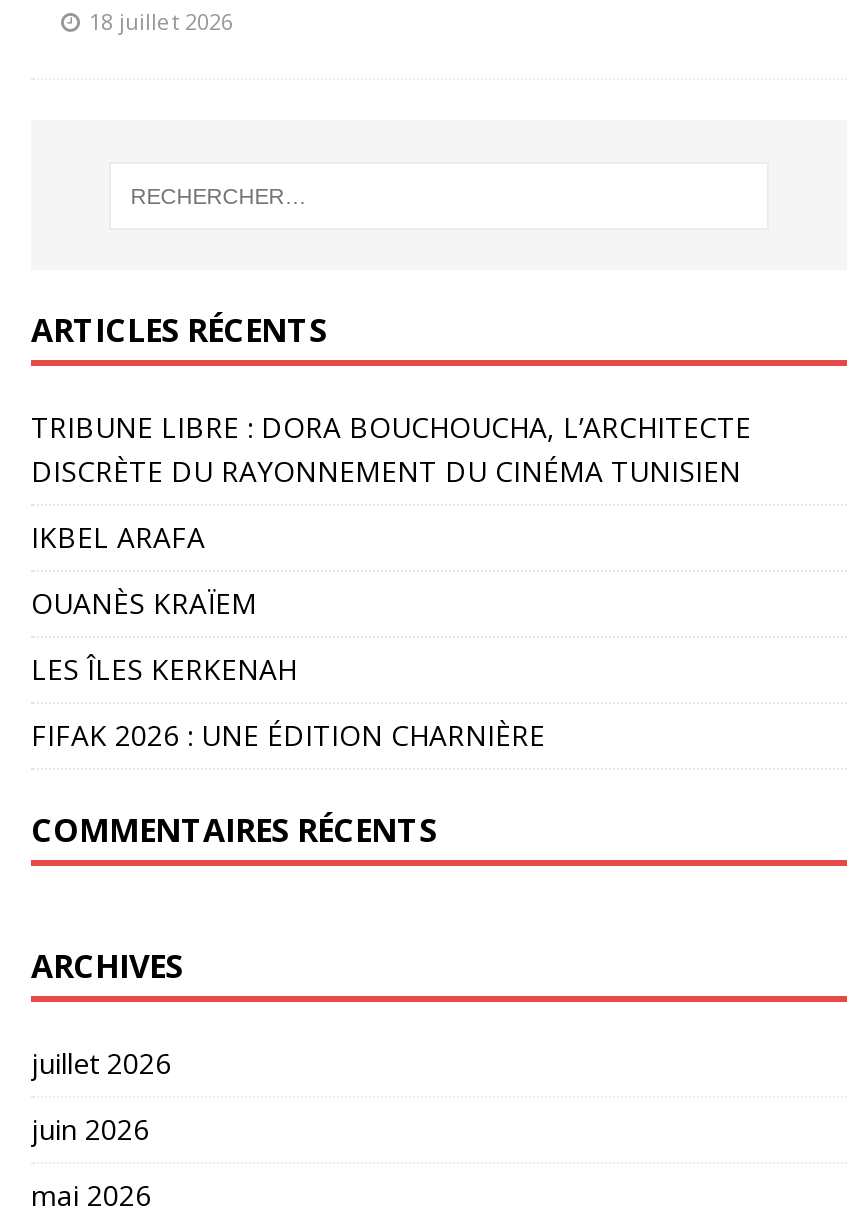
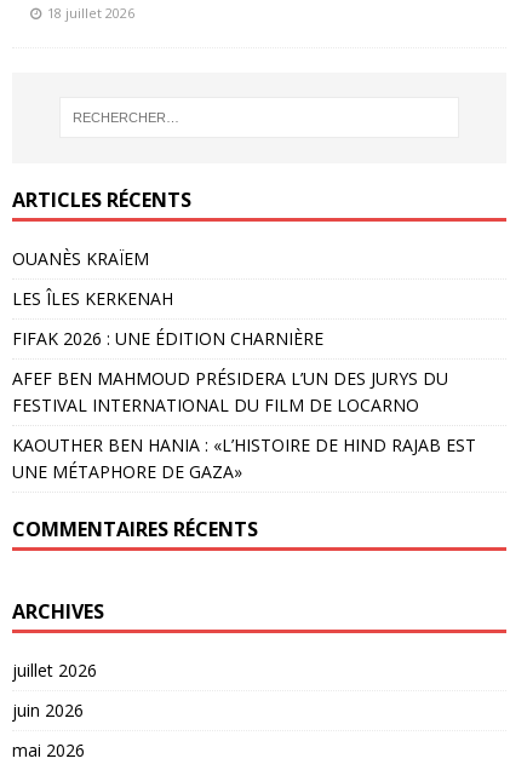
- TRIBUNE LIBRE : DORA BOUCHOUCHA, L’ARCHITECTE
- DISCRÈTE DU RAYONNEMENT DU CINÉMA TUNISIEN
- IKBEL ARAFA

moved up: OUANÈS KRAÏEM | LES ÎLES KERKENAH | FIFAK 2026 : UNE ÉDITION CHARNIÈRE

+ AFEF BEN MAHMOUD PRÉSIDERA L’UN DES JURYS DU
+ FESTIVAL INTERNATIONAL DU FILM DE LOCARNO
+ KAOUTHER BEN HANIA : «L’HISTOIRE DE HIND RAJAB EST
+ UNE MÉTAPHORE DE GAZA»
